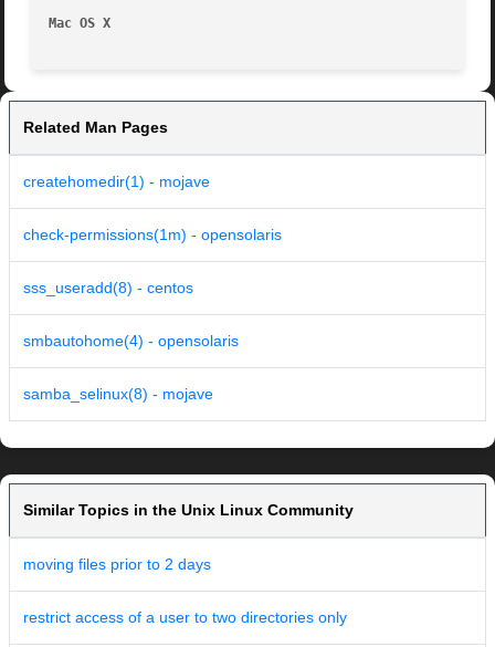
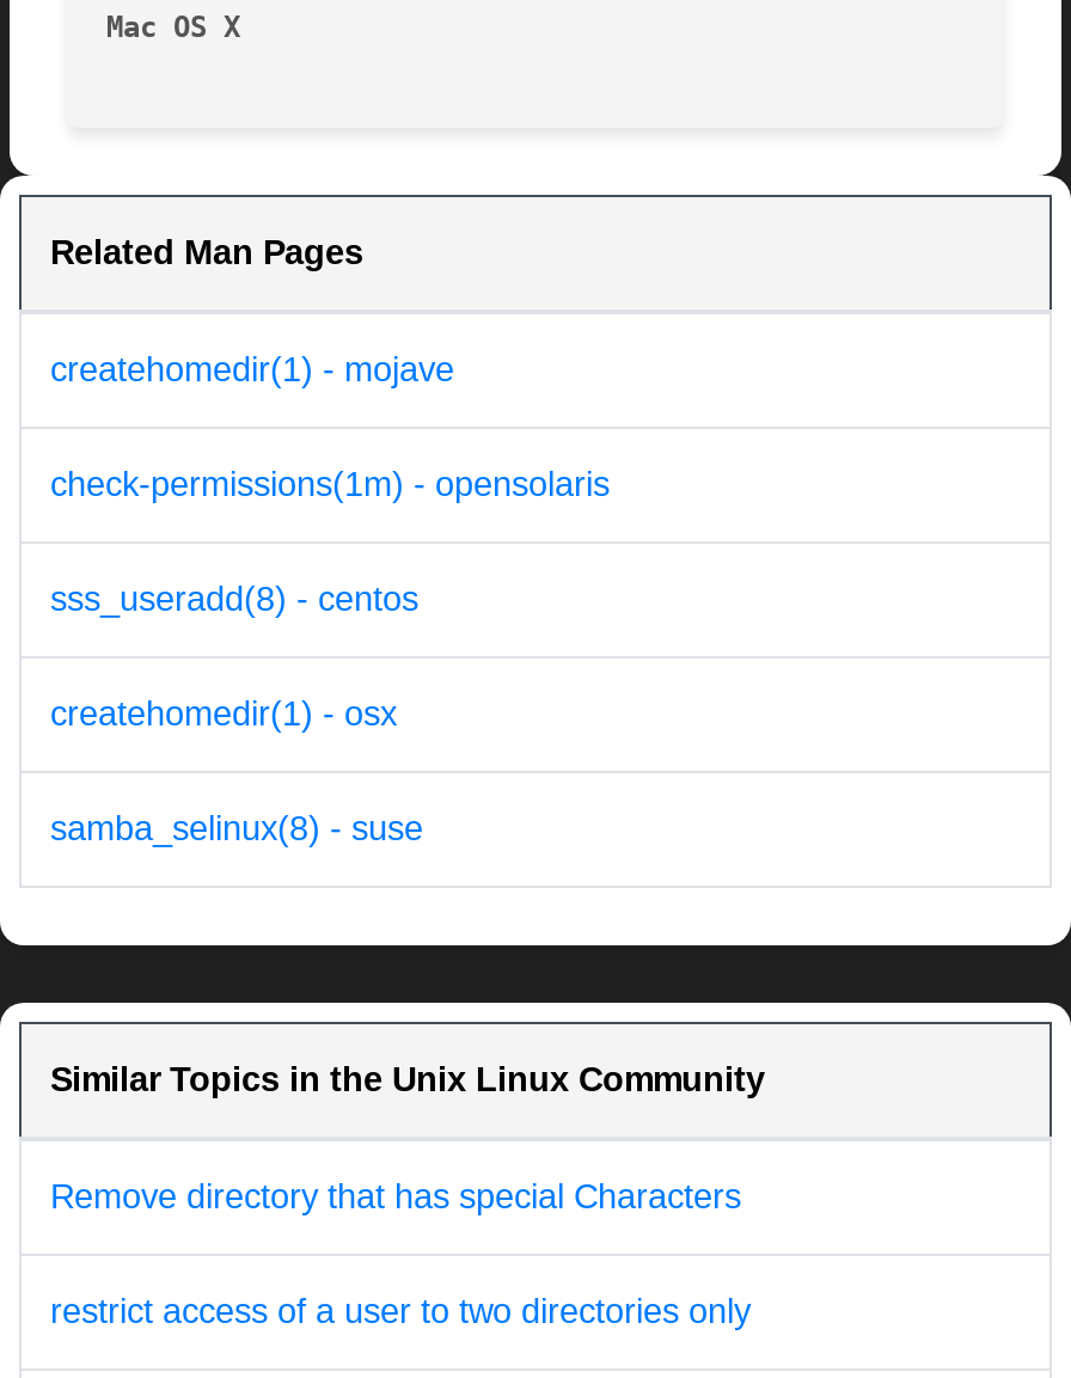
- smbautohome(4) - opensolaris
+ createhomedir(1) - osx

- samba_selinux(8) - mojave
+ samba_selinux(8) - suse

- moving files prior to 2 days
+ Remove directory that has special Characters
